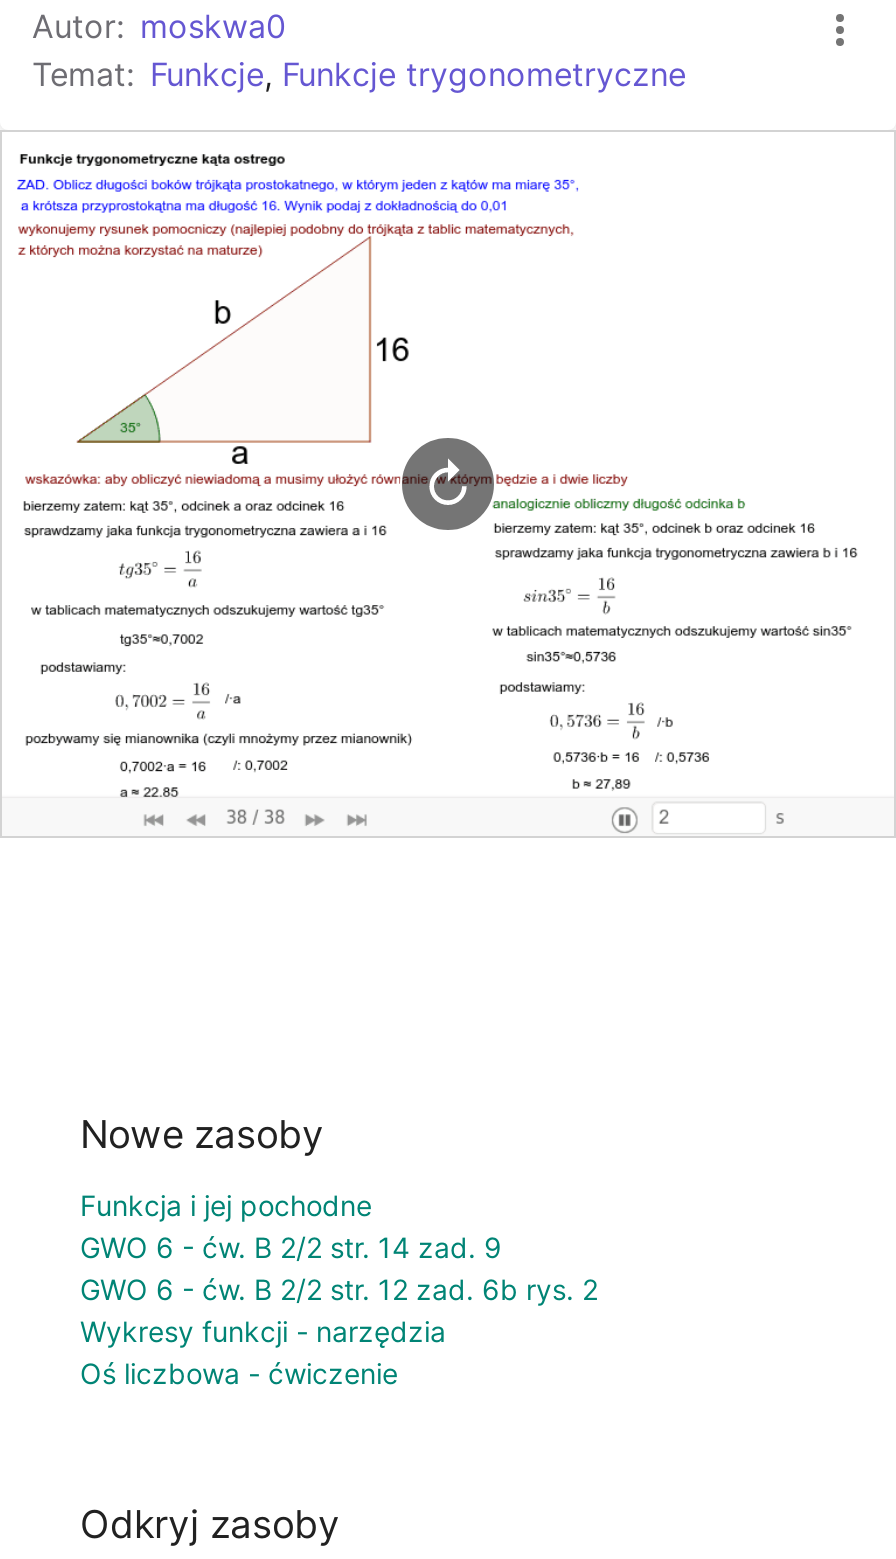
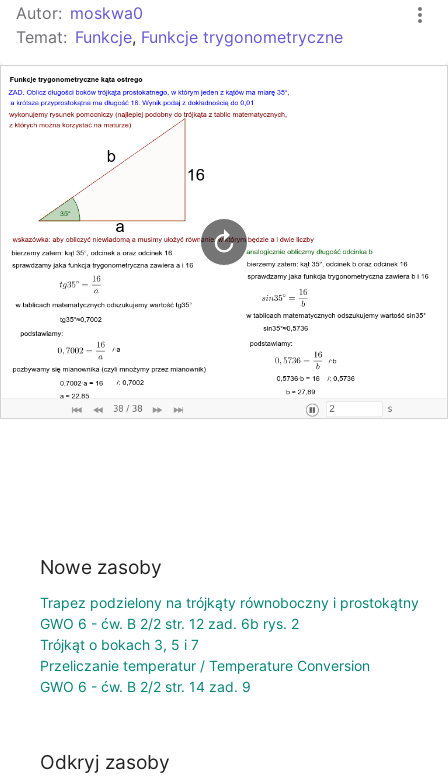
- Funkcja i jej pochodne
+ Trapez podzielony na trójkąty równoboczny i prostokątny

moved down: GWO 6 - ćw. B 2/2 str. 14 zad. 9

moved up: GWO 6 - ćw. B 2/2 str. 12 zad. 6b rys. 2

- Wykresy funkcji - narzędzia
- Oś liczbowa - ćwiczenie
+ Trójkąt o bokach 3, 5 i 7
+ Przeliczanie temperatur / Temperature Conversion
